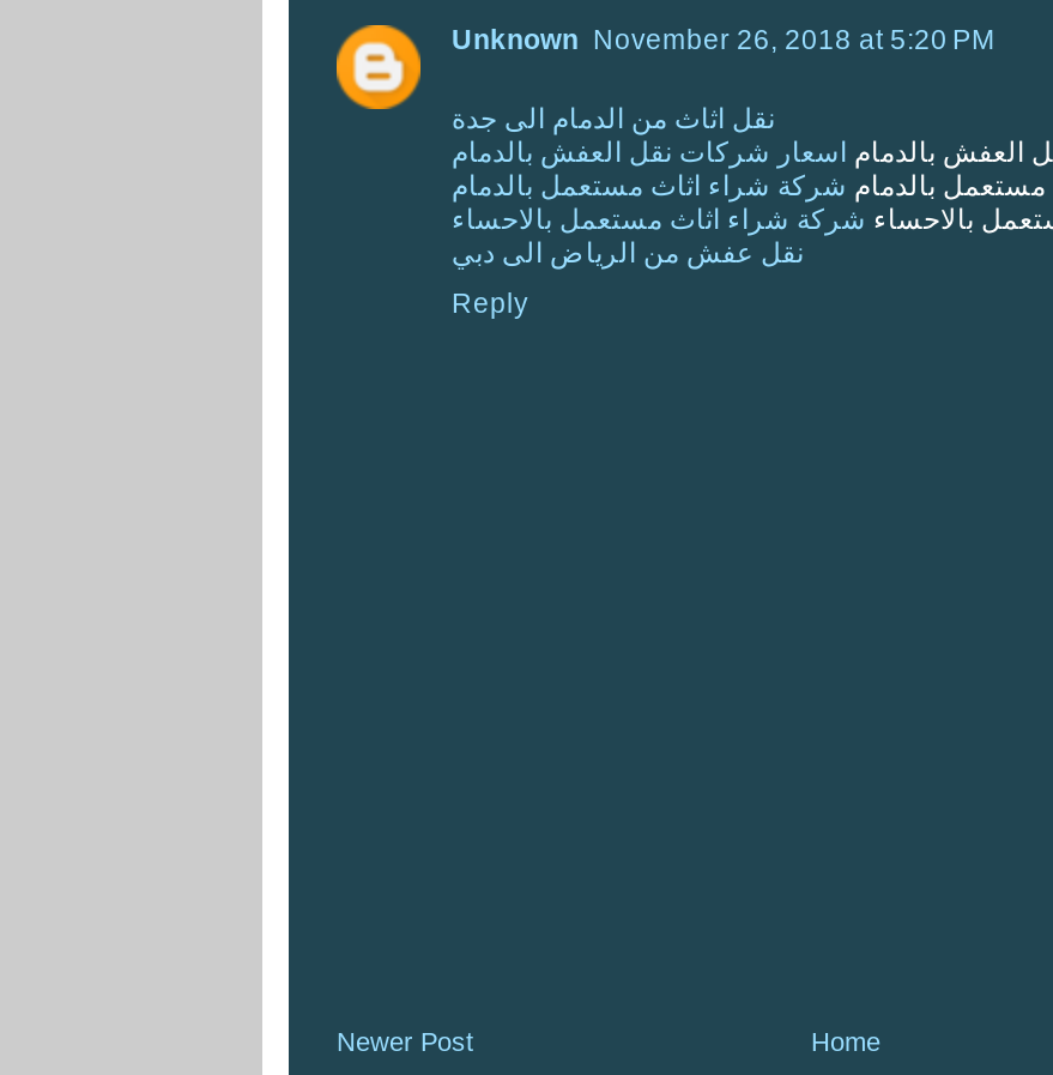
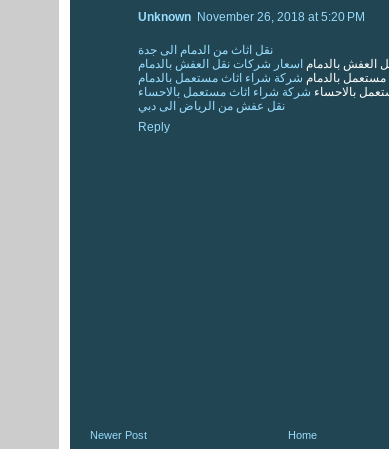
- [image]
